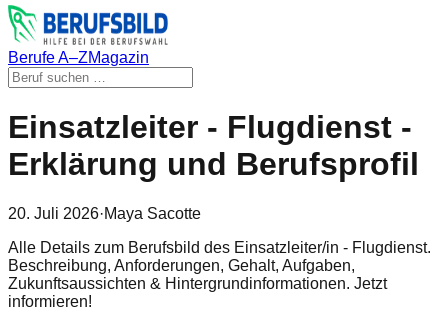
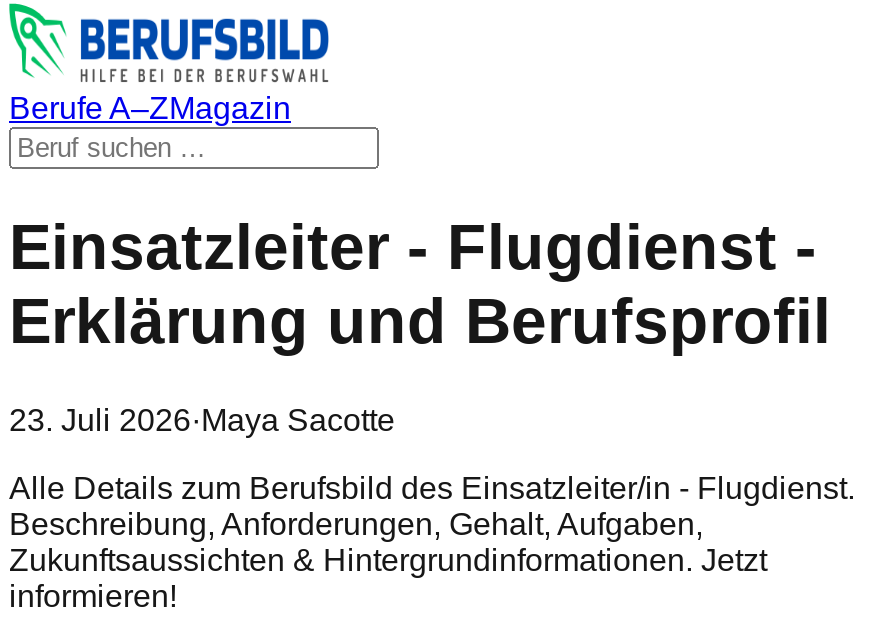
- 20. Juli 2026·Maya Sacotte
+ 23. Juli 2026·Maya Sacotte
